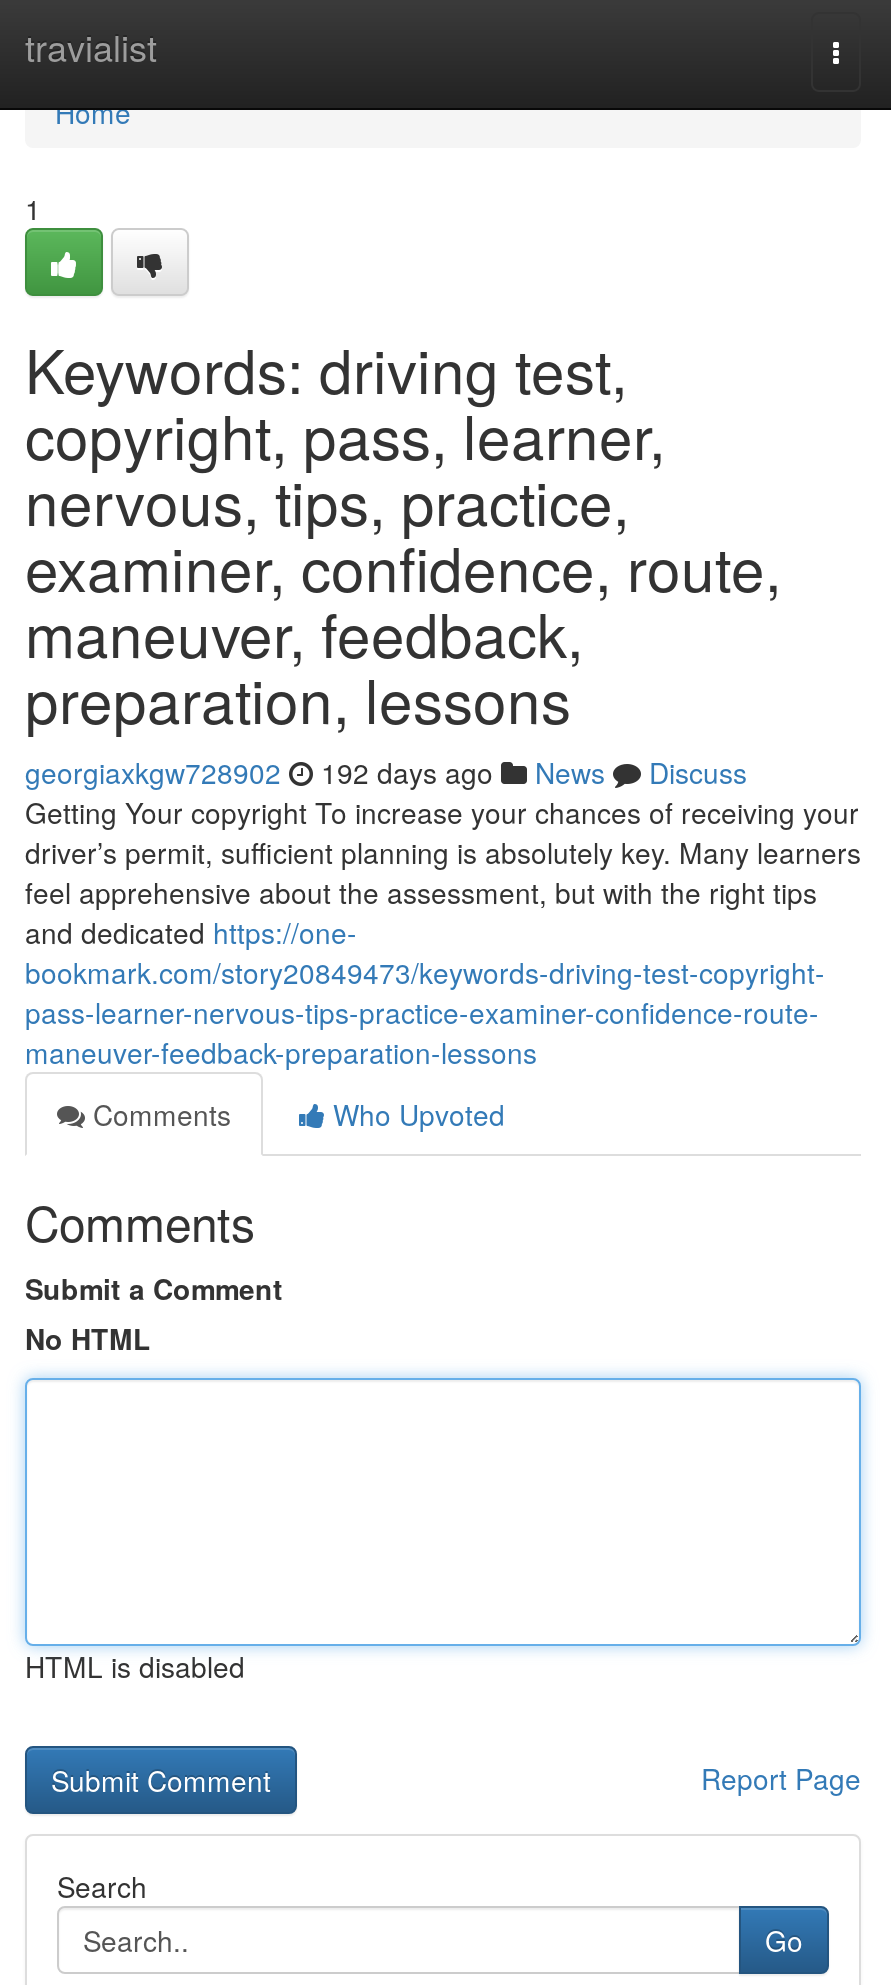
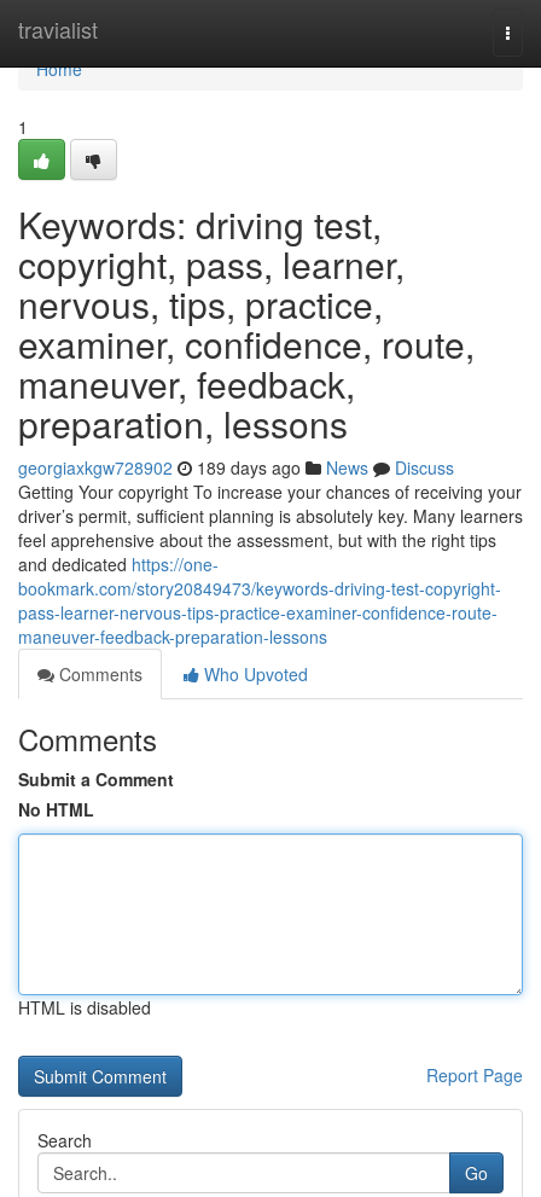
- georgiaxkgw728902 192 days ago News Discuss
+ georgiaxkgw728902 189 days ago News Discuss
